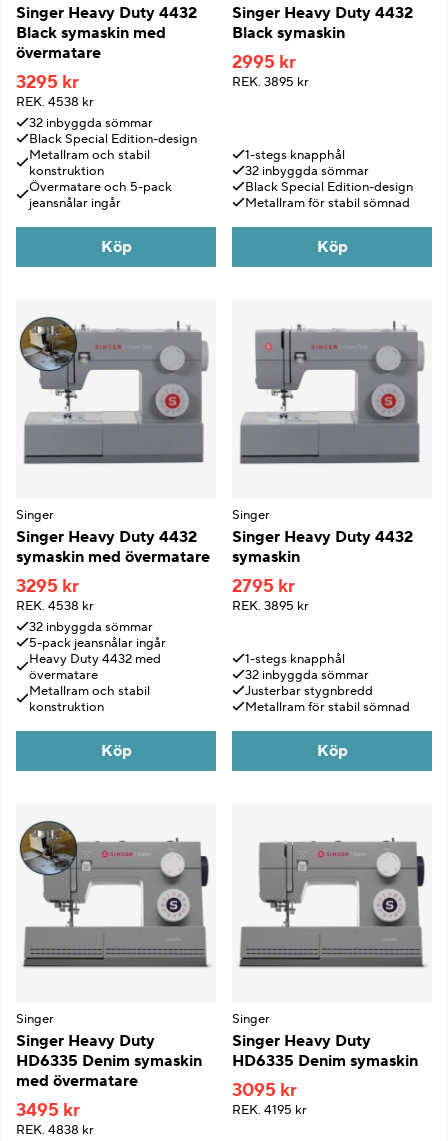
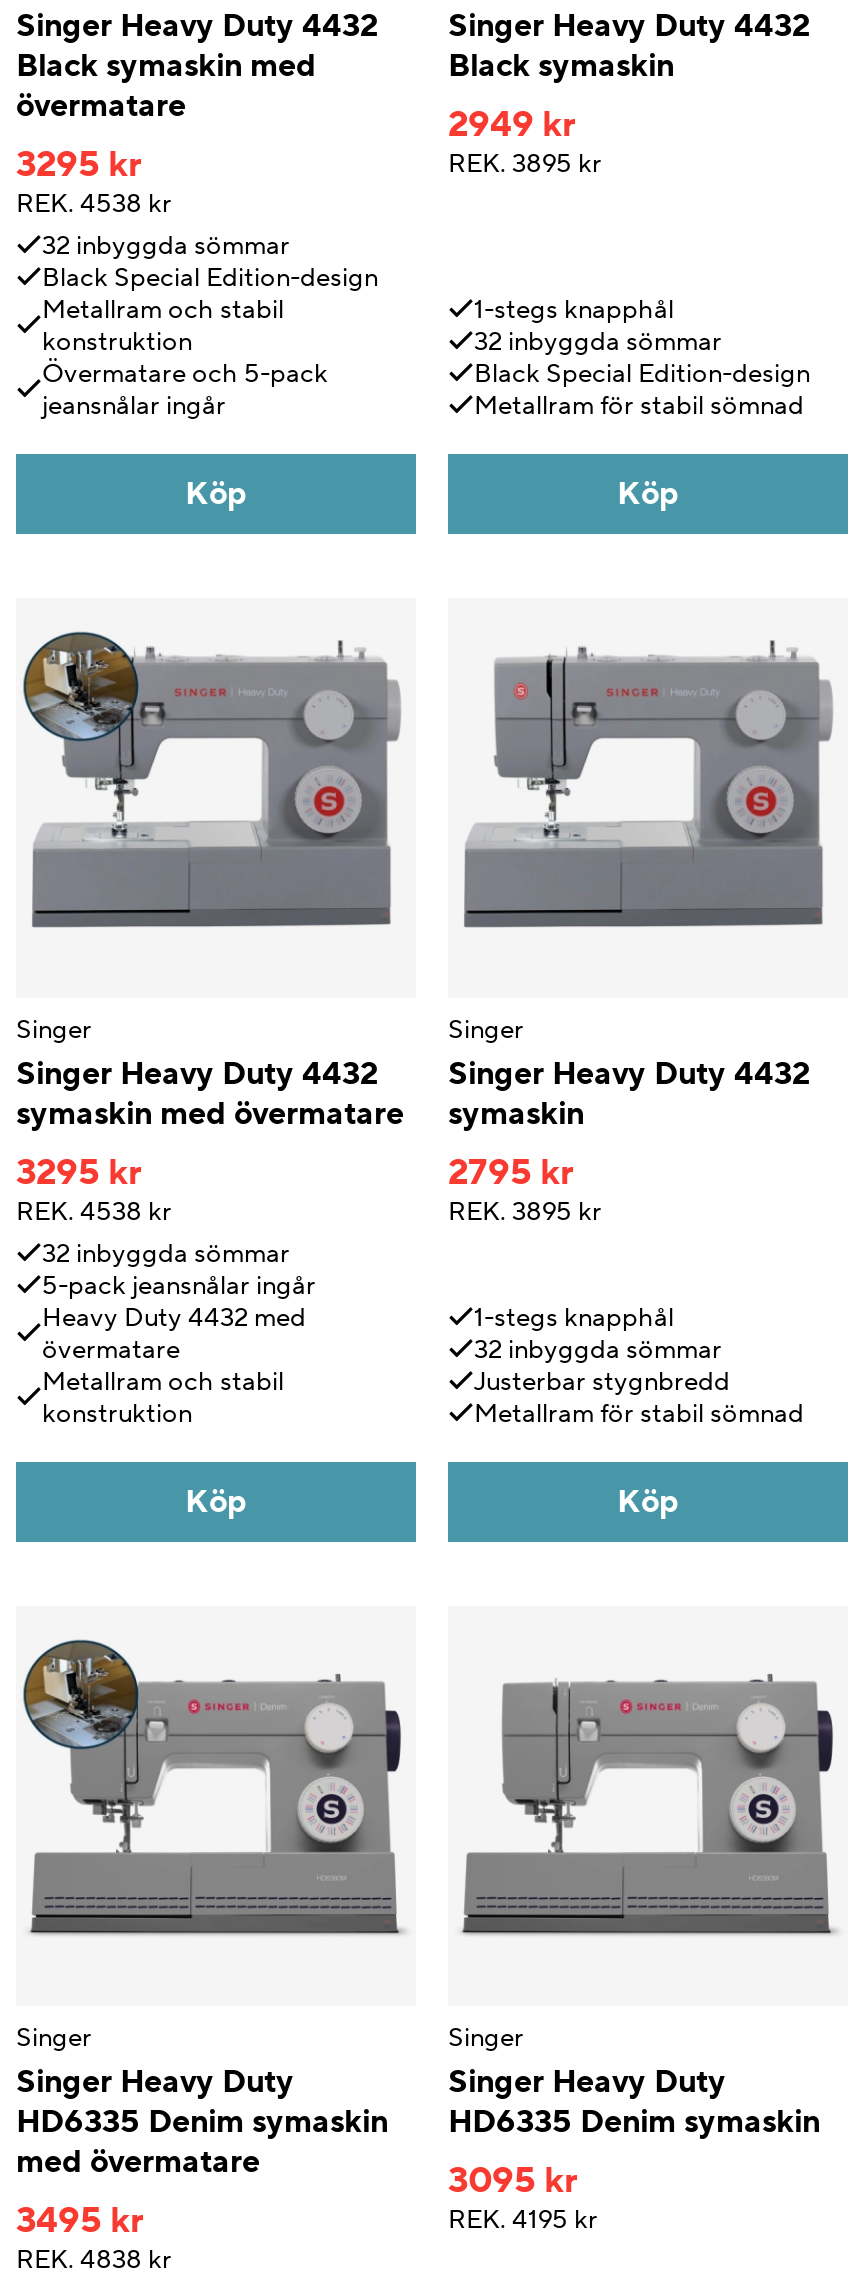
- 2995 kr
+ 2949 kr
